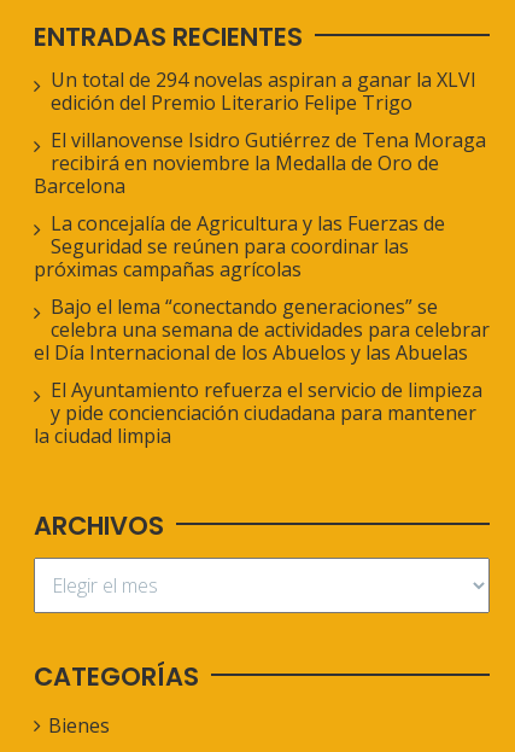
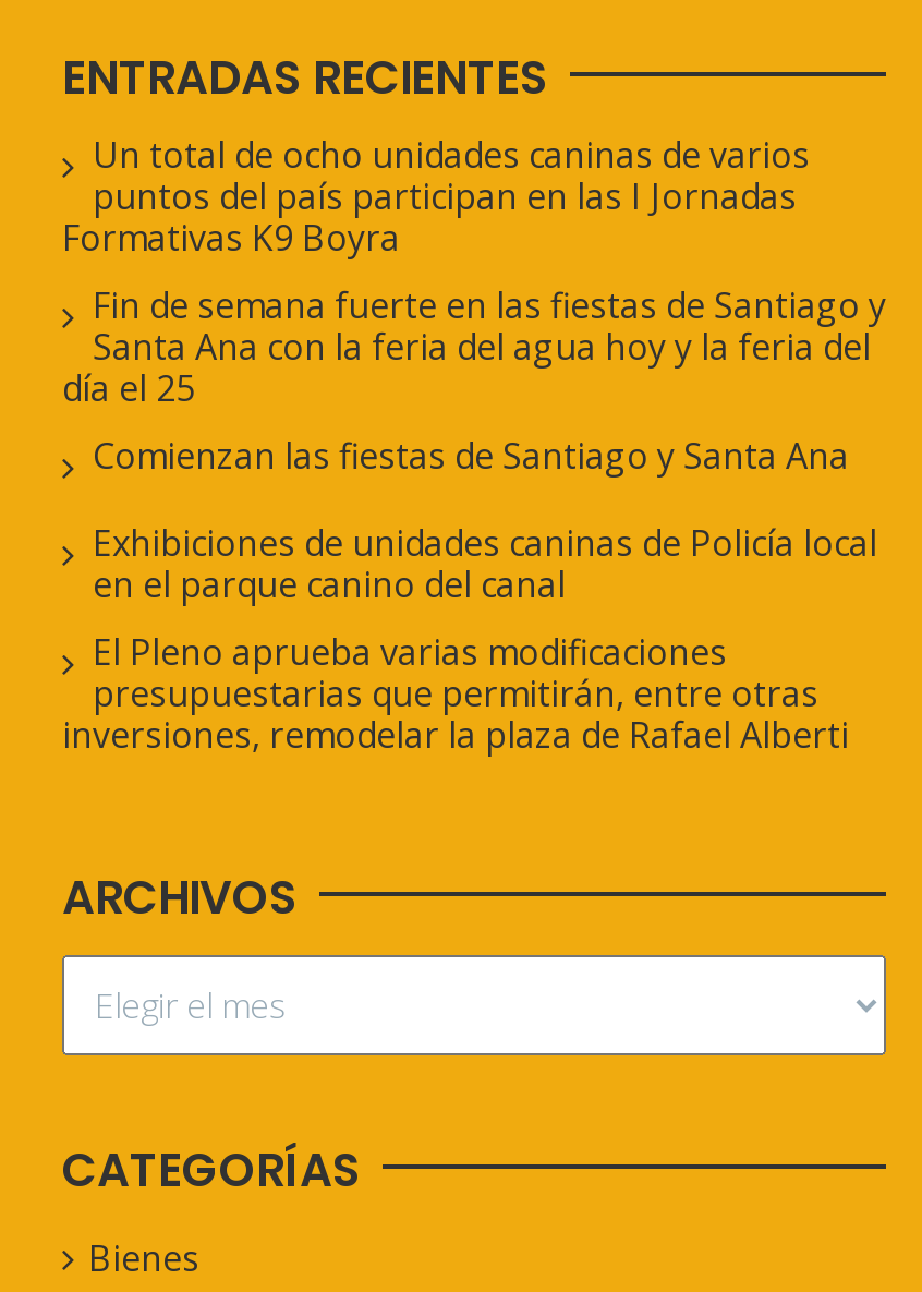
- Un total de 294 novelas aspiran a ganar la XLVI
- edición del Premio Literario Felipe Trigo
- El villanovense Isidro Gutiérrez de Tena Moraga
- recibirá en noviembre la Medalla de Oro de
- Barcelona
- La concejalía de Agricultura y las Fuerzas de
- Seguridad se reúnen para coordinar las
- próximas campañas agrícolas
- Bajo el lema “conectando generaciones” se
- celebra una semana de actividades para celebrar
- el Día Internacional de los Abuelos y las Abuelas
- El Ayuntamiento refuerza el servicio de limpieza
- y pide concienciación ciudadana para mantener
- la ciudad limpia
+ Un total de ocho unidades caninas de varios
+ puntos del país participan en las I Jornadas
+ Formativas K9 Boyra
+ Fin de semana fuerte en las fiestas de Santiago y
+ Santa Ana con la feria del agua hoy y la feria del
+ día el 25
+ Comienzan las fiestas de Santiago y Santa Ana
+ Exhibiciones de unidades caninas de Policía local
+ en el parque canino del canal
+ El Pleno aprueba varias modificaciones
+ presupuestarias que permitirán, entre otras
+ inversiones, remodelar la plaza de Rafael Alberti
